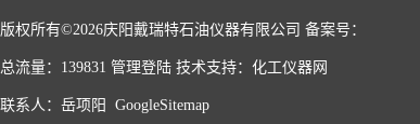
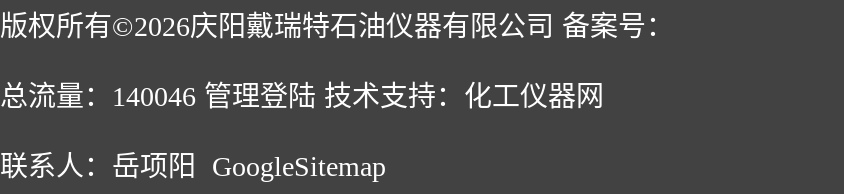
- 总流量：139831管理登陆技术支持：化工仪器网
+ 总流量：140046管理登陆技术支持：化工仪器网
